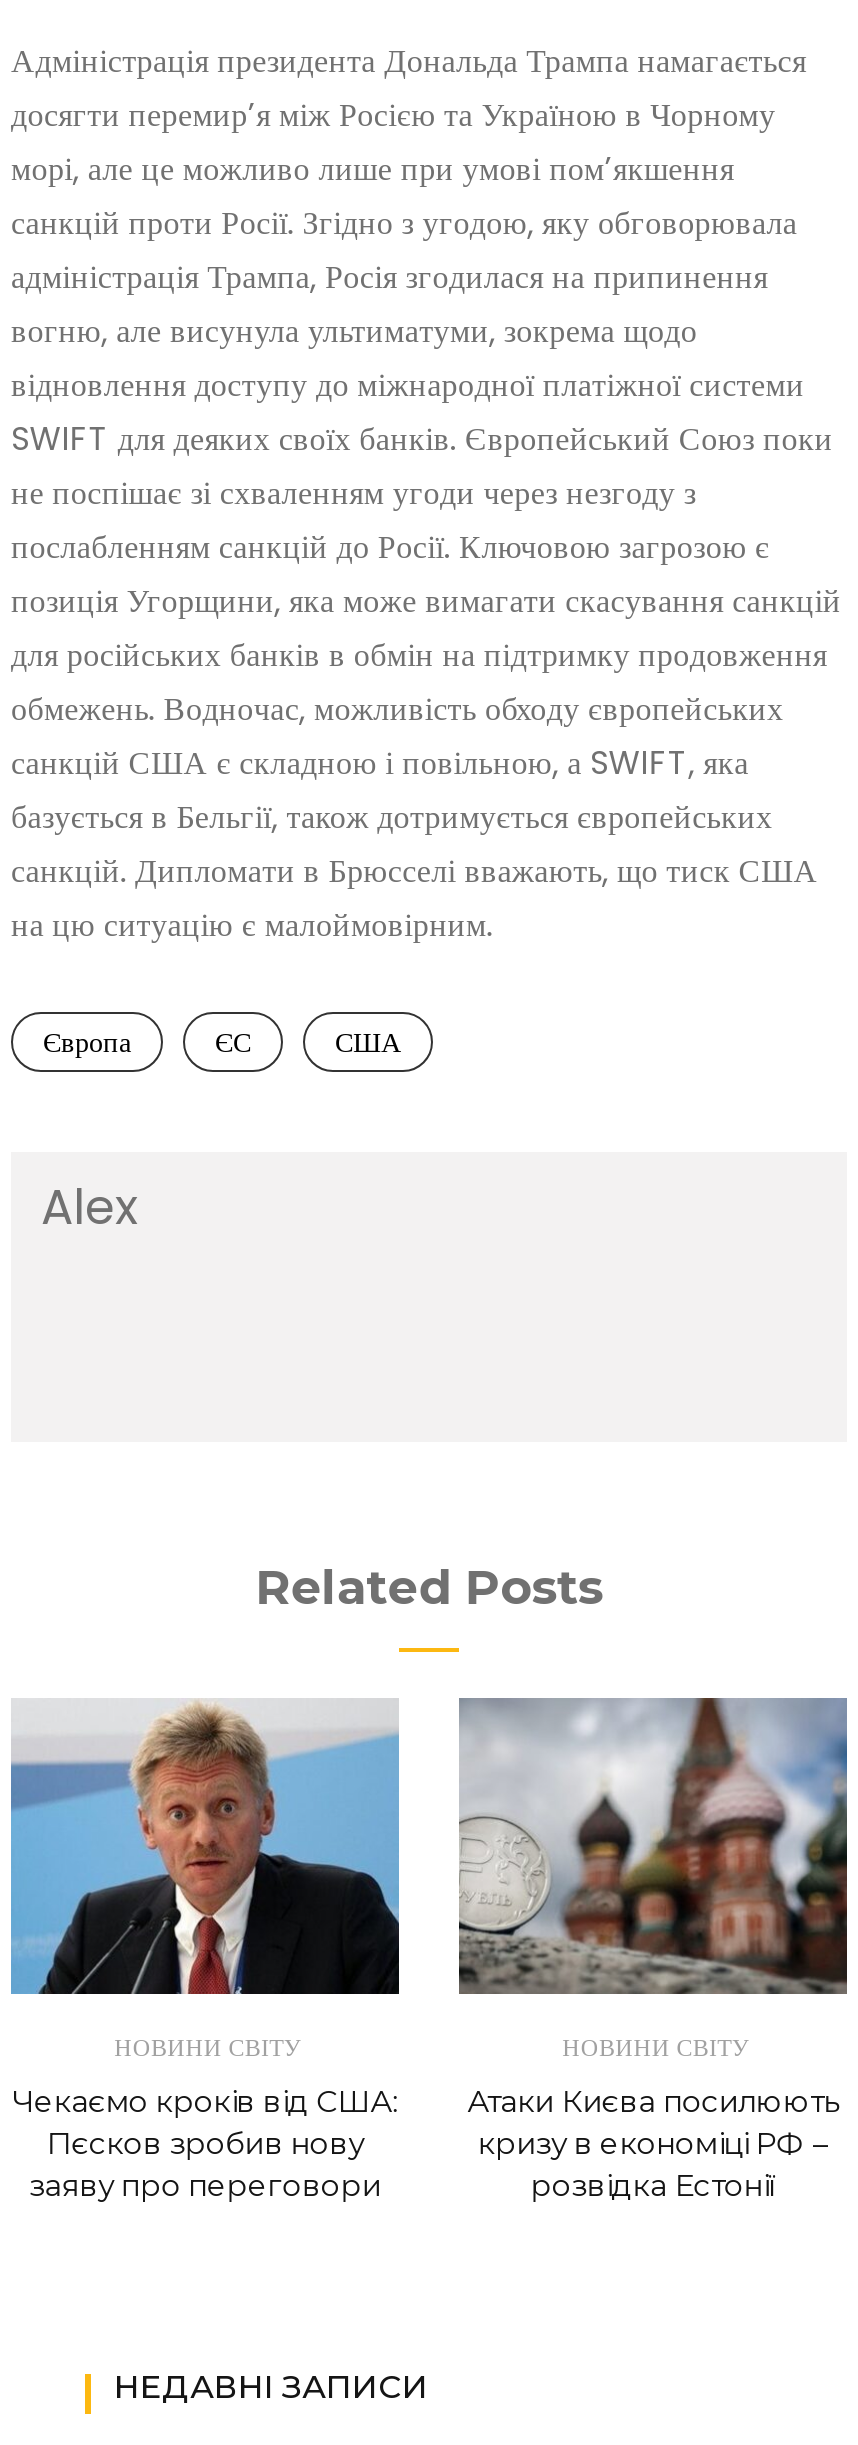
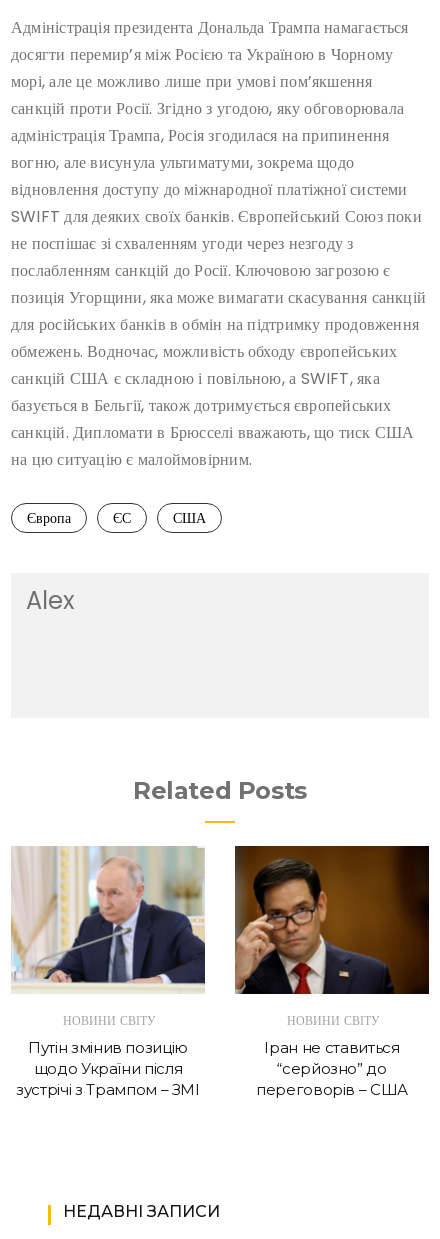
- [image]
+ [image]

- [image]
+ [image]

- Чекаємо кроків від США:
- Пєсков зробив нову
- заяву про переговори
+ Путін змінив позицію
+ щодо України після
+ зустрічі з Трампом – ЗМІ

- Атаки Києва посилюють
- кризу в економіці РФ –
- розвідка Естонії
+ Іран не ставиться
+ “серйозно” до
+ переговорів – США
